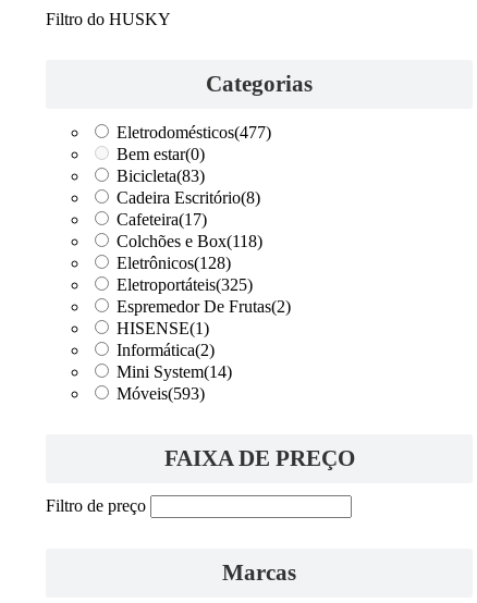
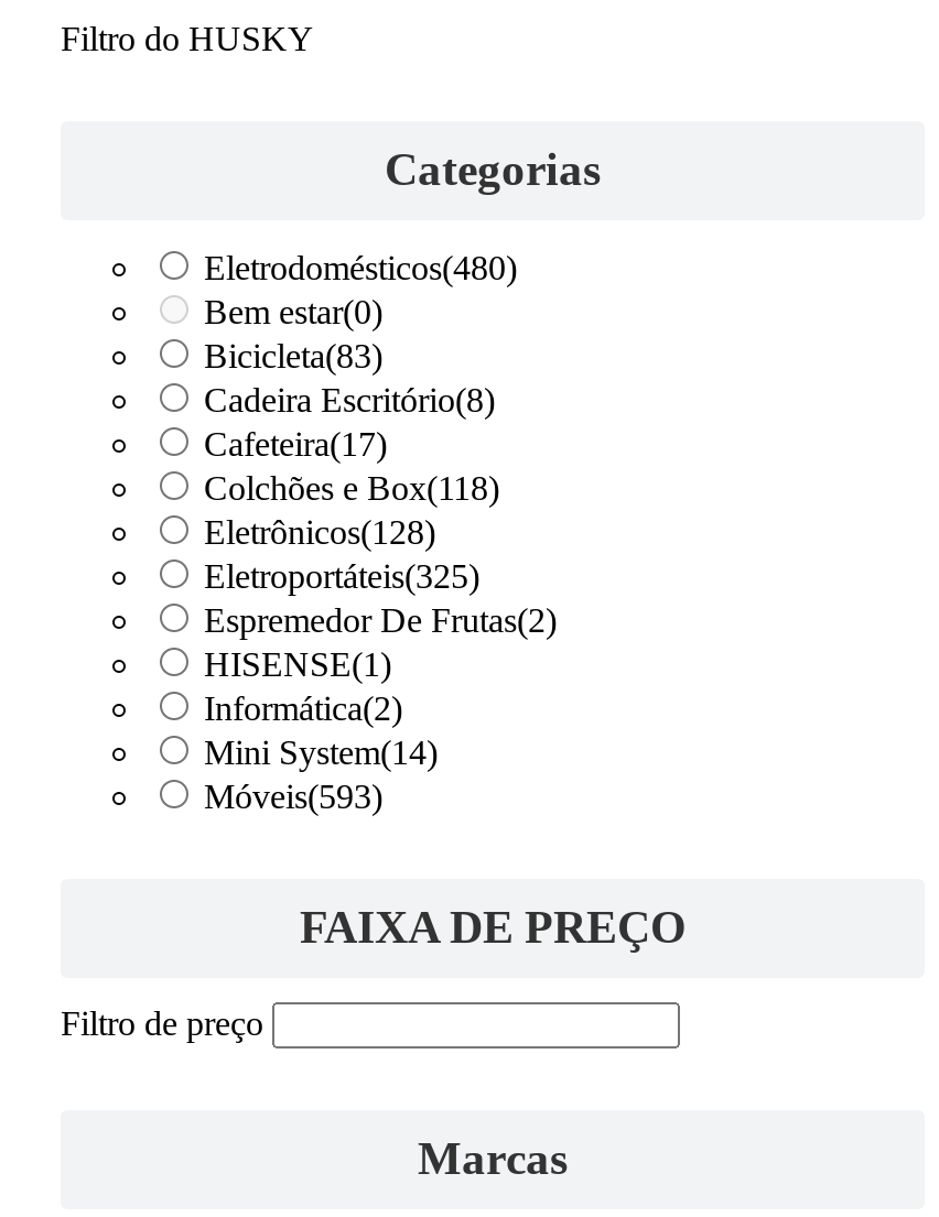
- Eletrodomésticos(477)
+ Eletrodomésticos(480)
